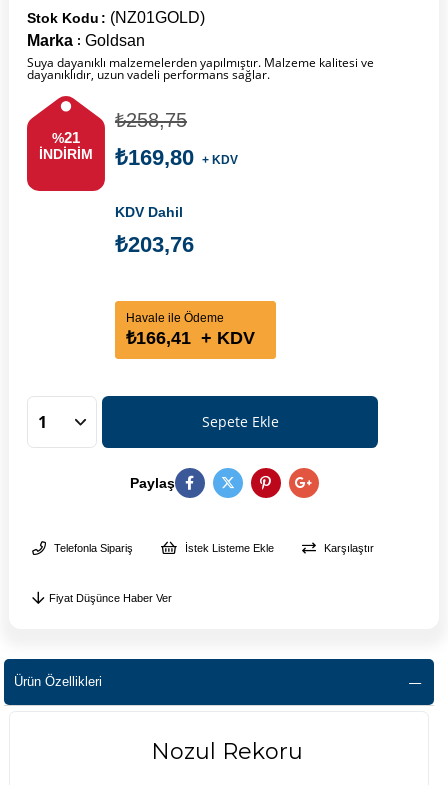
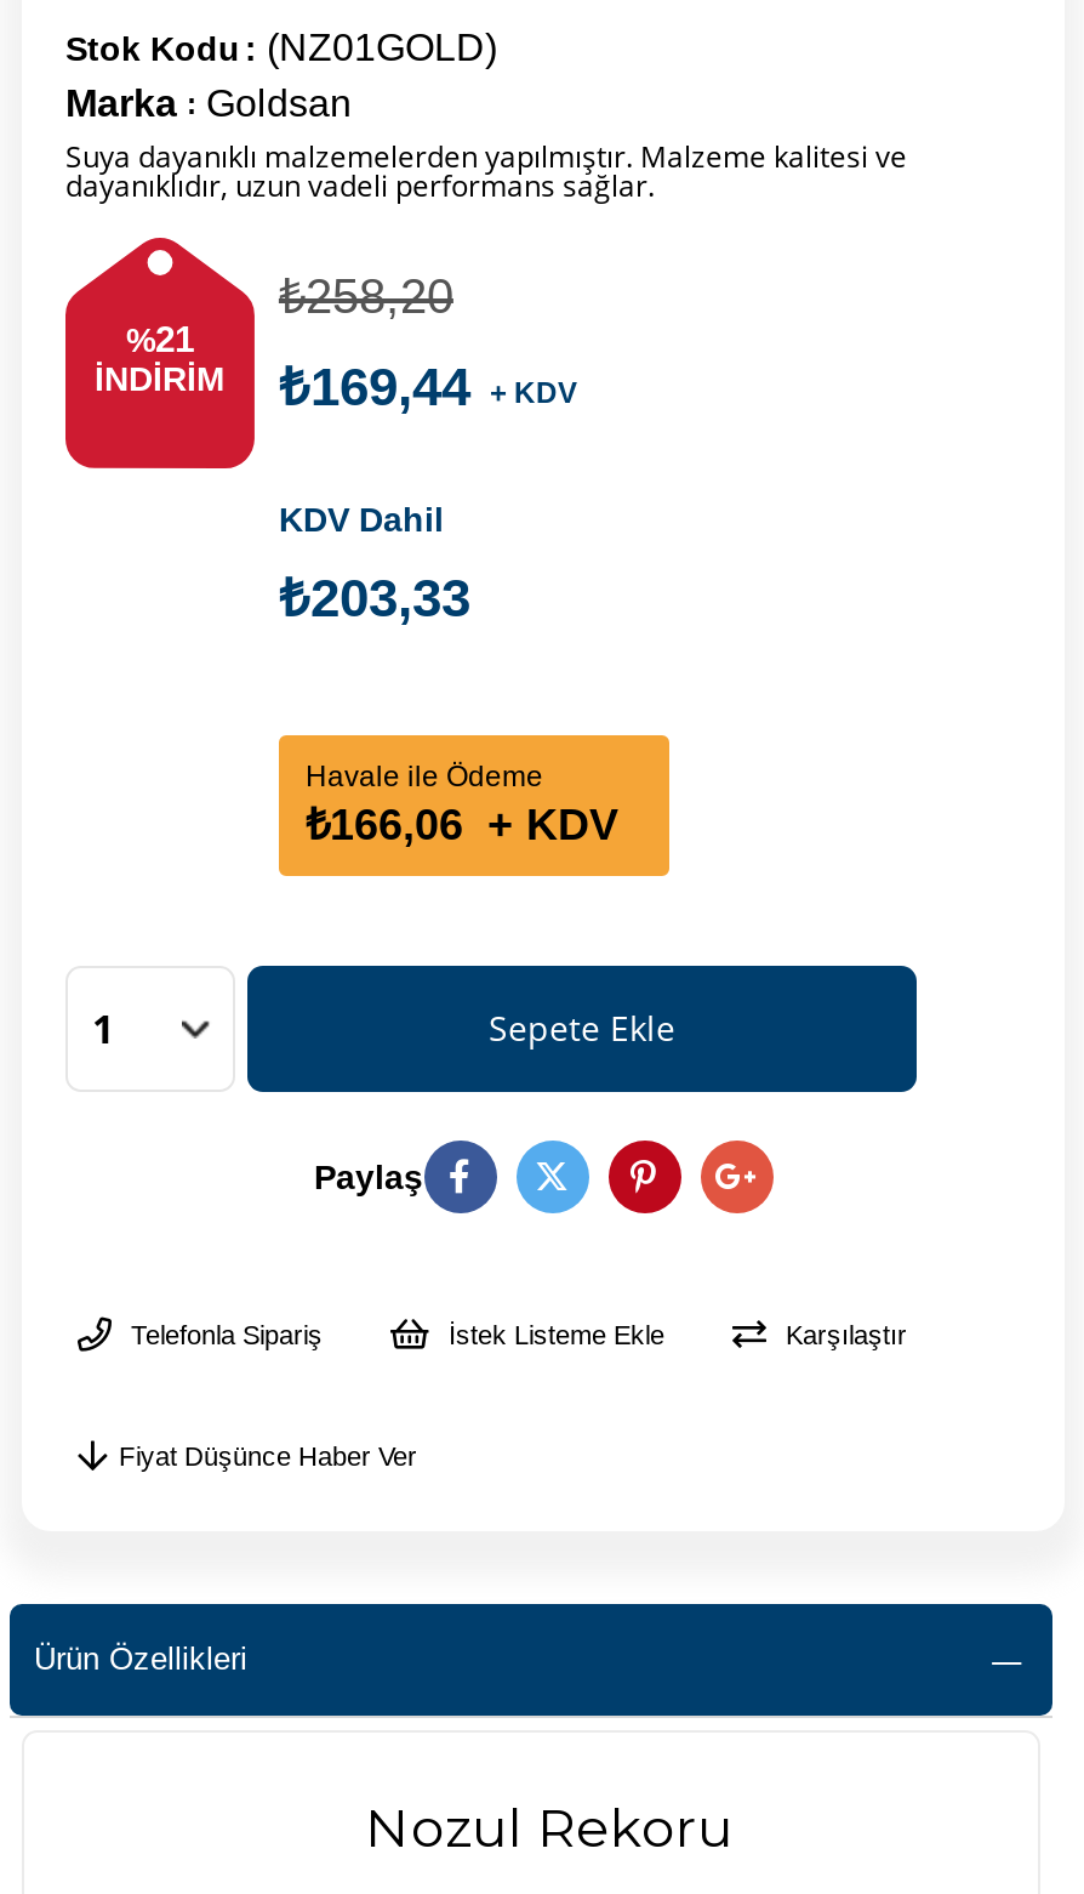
- ₺258,75
+ ₺258,20

- İNDIRIM ₺169,80 + KDV
+ İNDIRIM ₺169,44 + KDV

- ₺203,76
+ ₺203,33

- ₺166,41 + KDV
+ ₺166,06 + KDV
